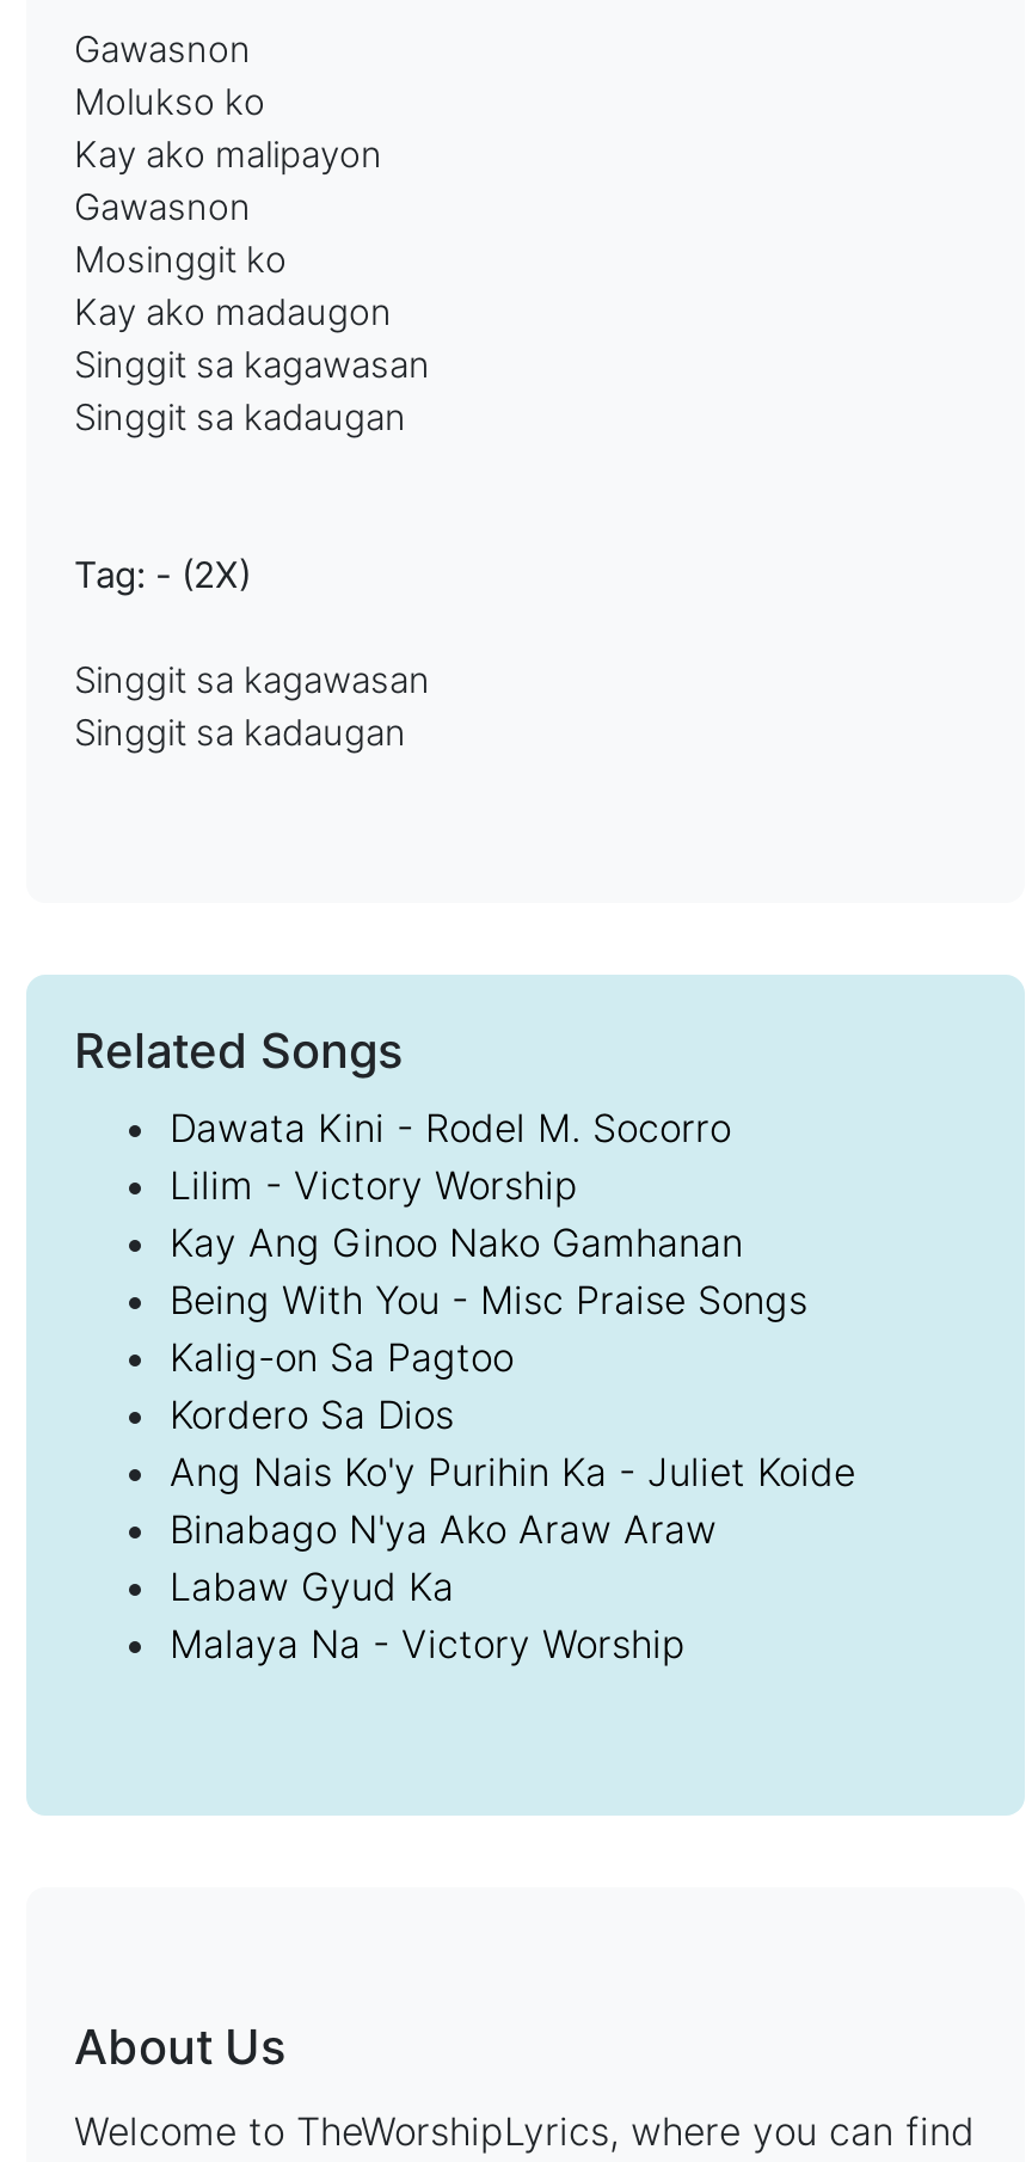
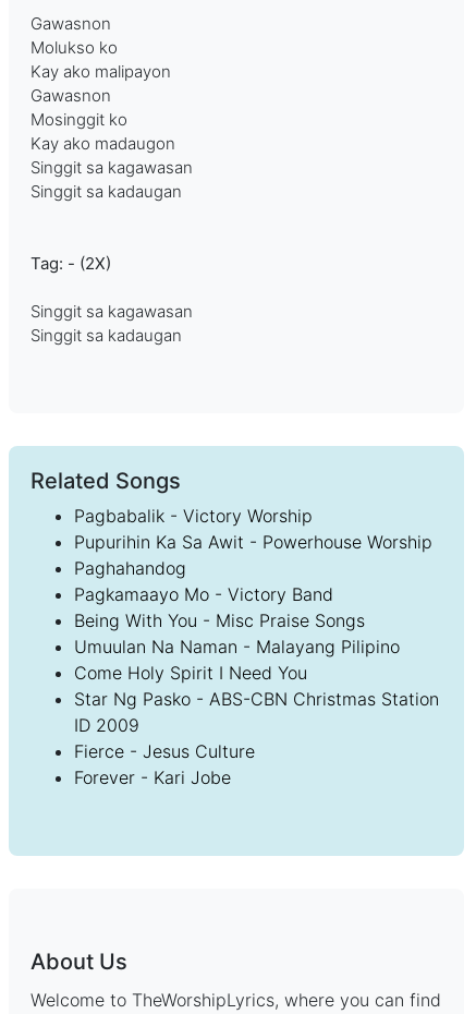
- Dawata Kini - Rodel M. Socorro
- Lilim - Victory Worship
- Kay Ang Ginoo Nako Gamhanan
+ Pagbabalik - Victory Worship
+ Pupurihin Ka Sa Awit - Powerhouse Worship
+ Paghahandog
+ Pagkamaayo Mo - Victory Band

- Kalig-on Sa Pagtoo
- Kordero Sa Dios
- Ang Nais Ko'y Purihin Ka - Juliet Koide
- Binabago N'ya Ako Araw Araw
- Labaw Gyud Ka
- Malaya Na - Victory Worship
+ Umuulan Na Naman - Malayang Pilipino
+ Come Holy Spirit I Need You
+ Star Ng Pasko - ABS-CBN Christmas Station
+ ID 2009
+ Fierce - Jesus Culture
+ Forever - Kari Jobe
